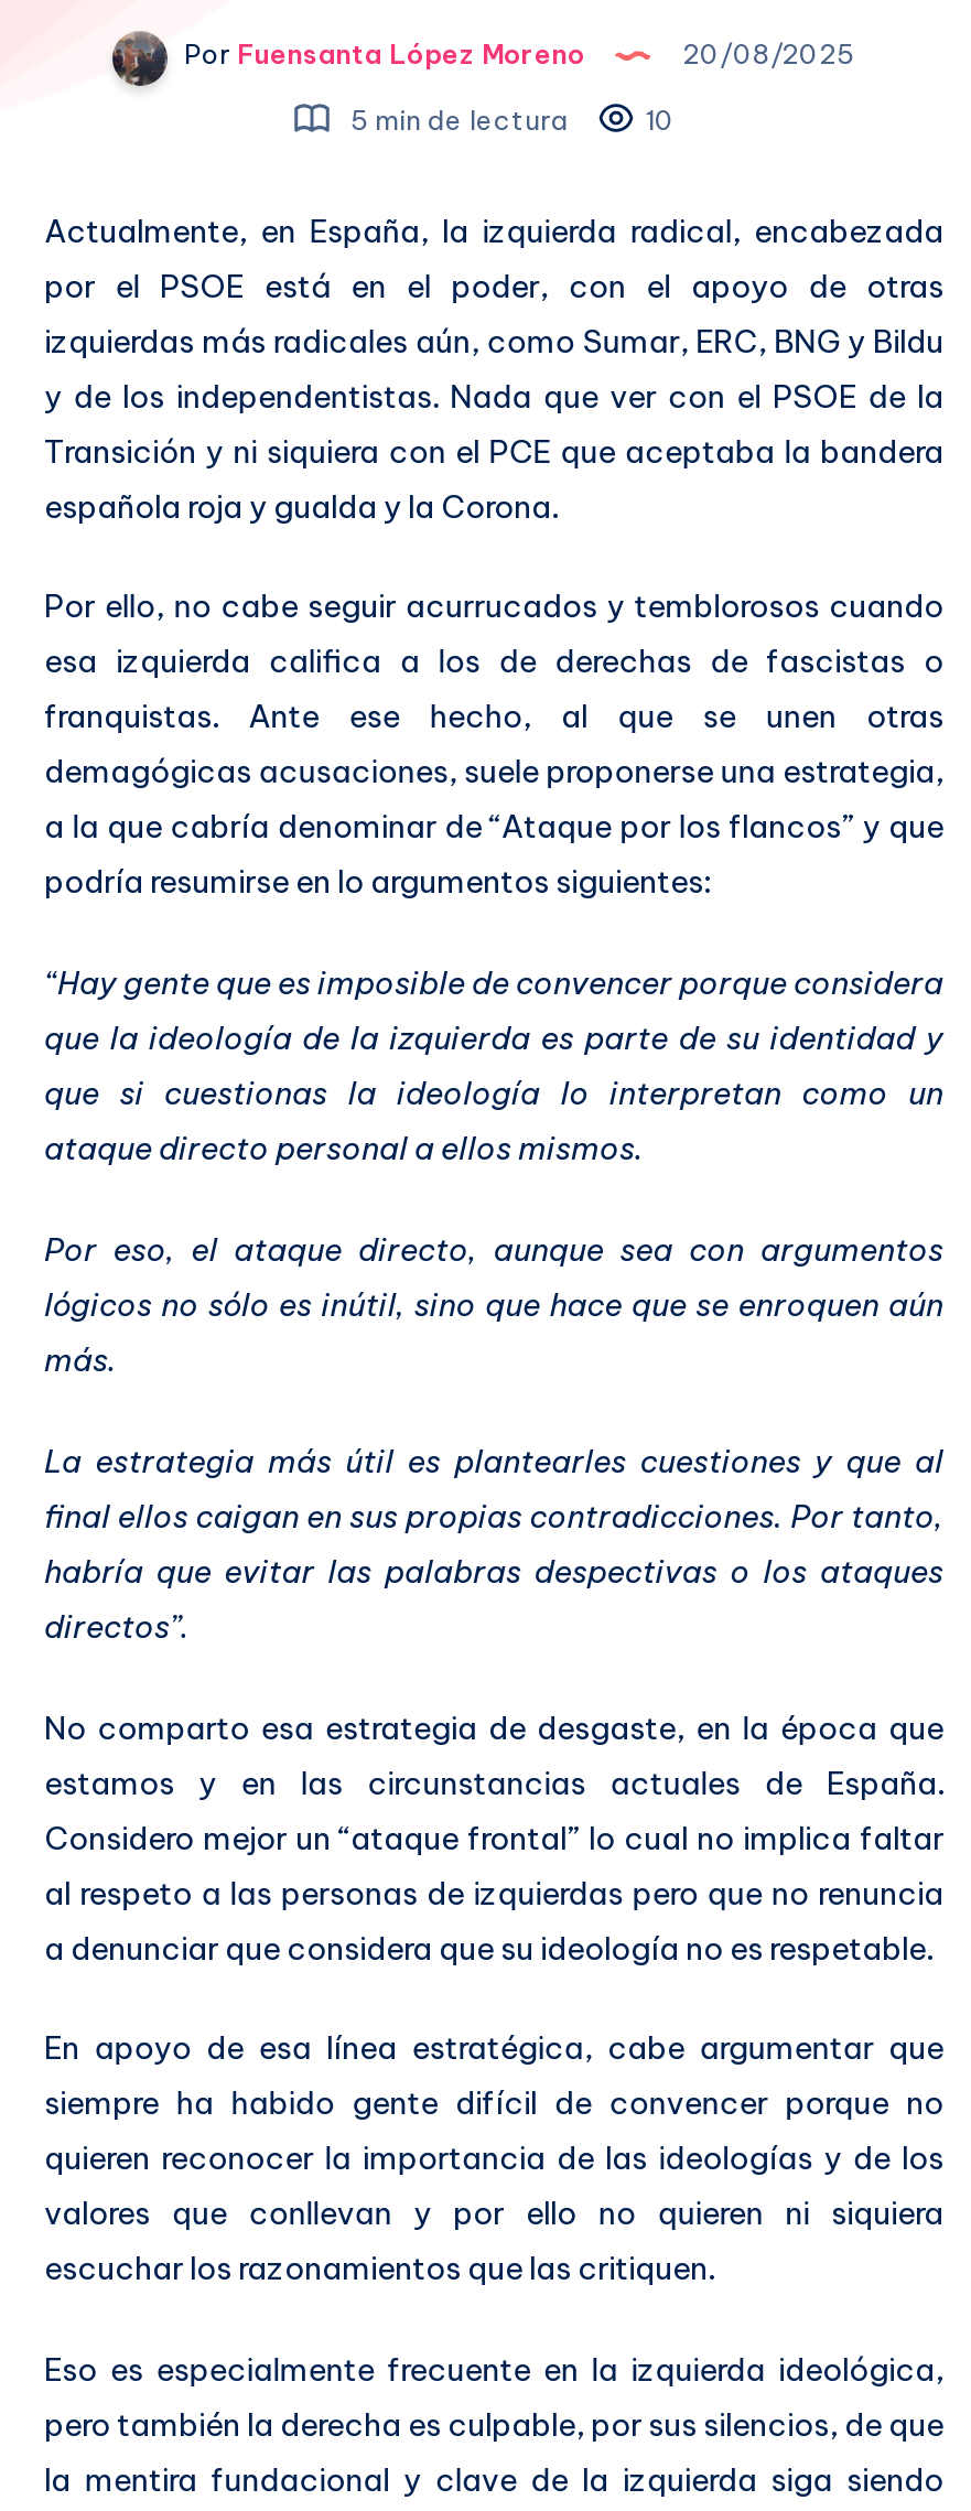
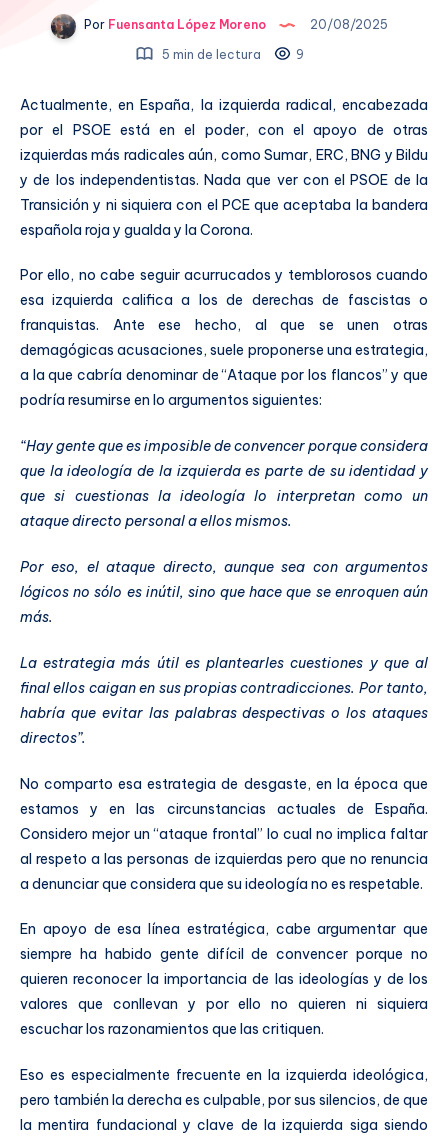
- 10
+ 9
